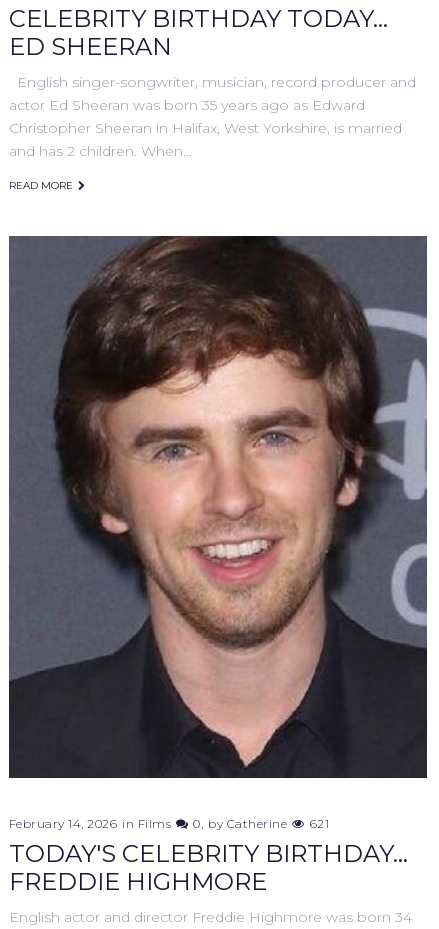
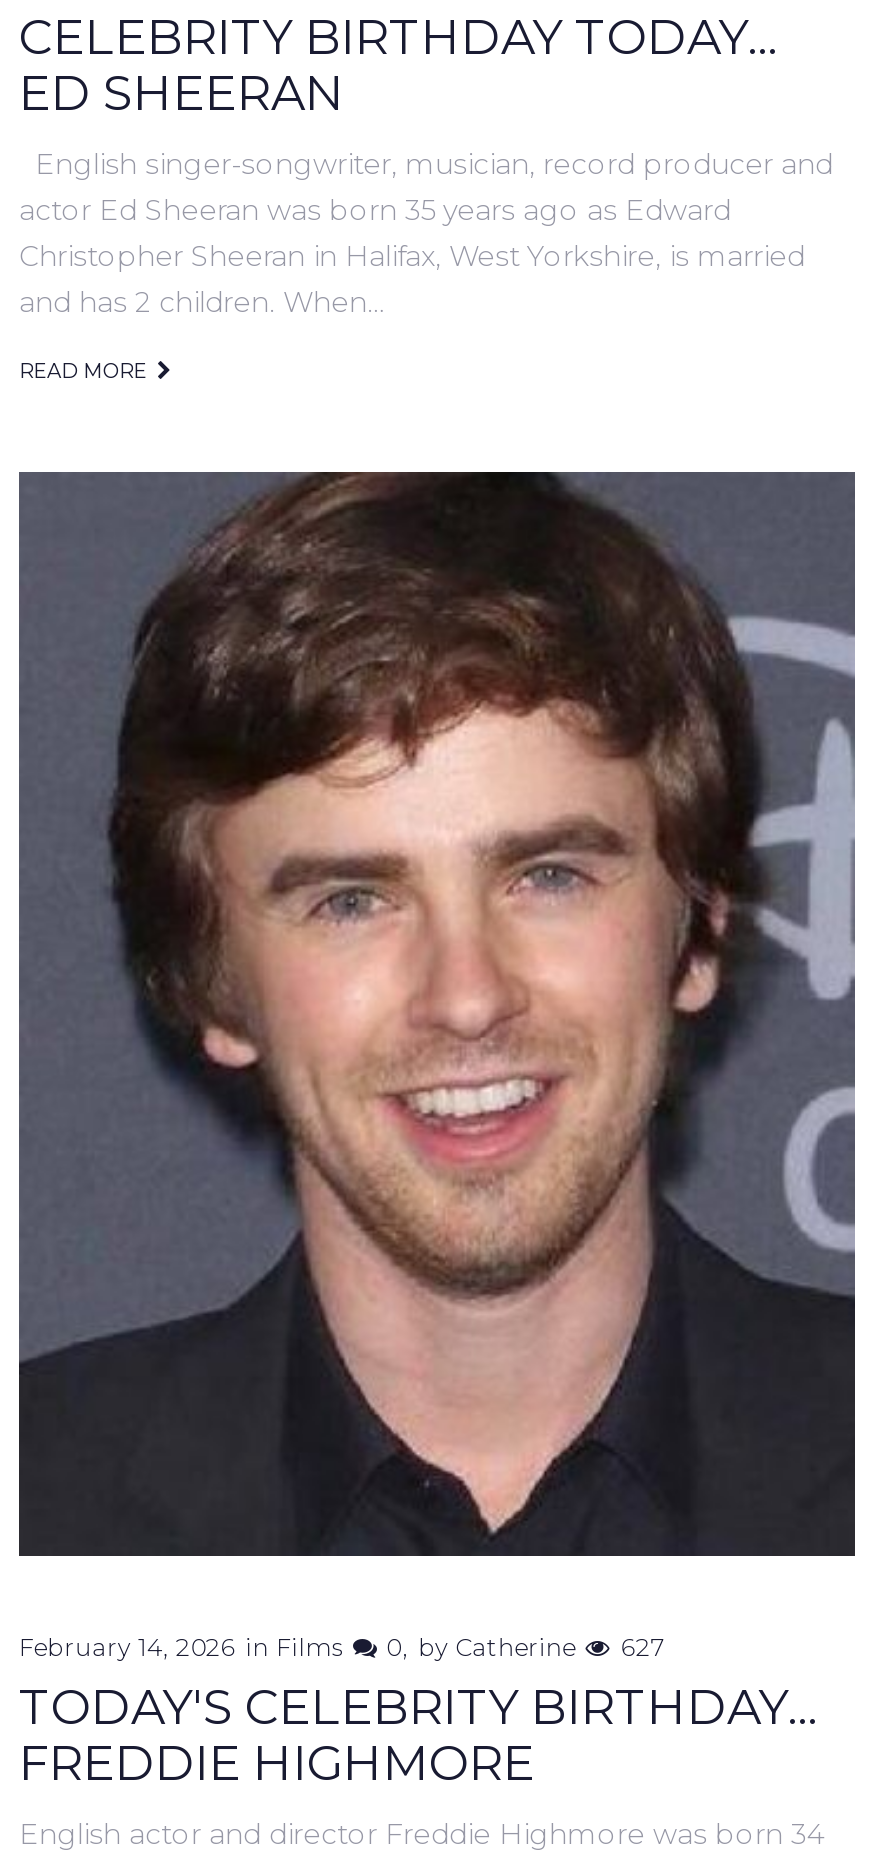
- February 14, 2026 in Films 0 by Catherine 621
+ February 14, 2026 in Films 0 by Catherine 627
